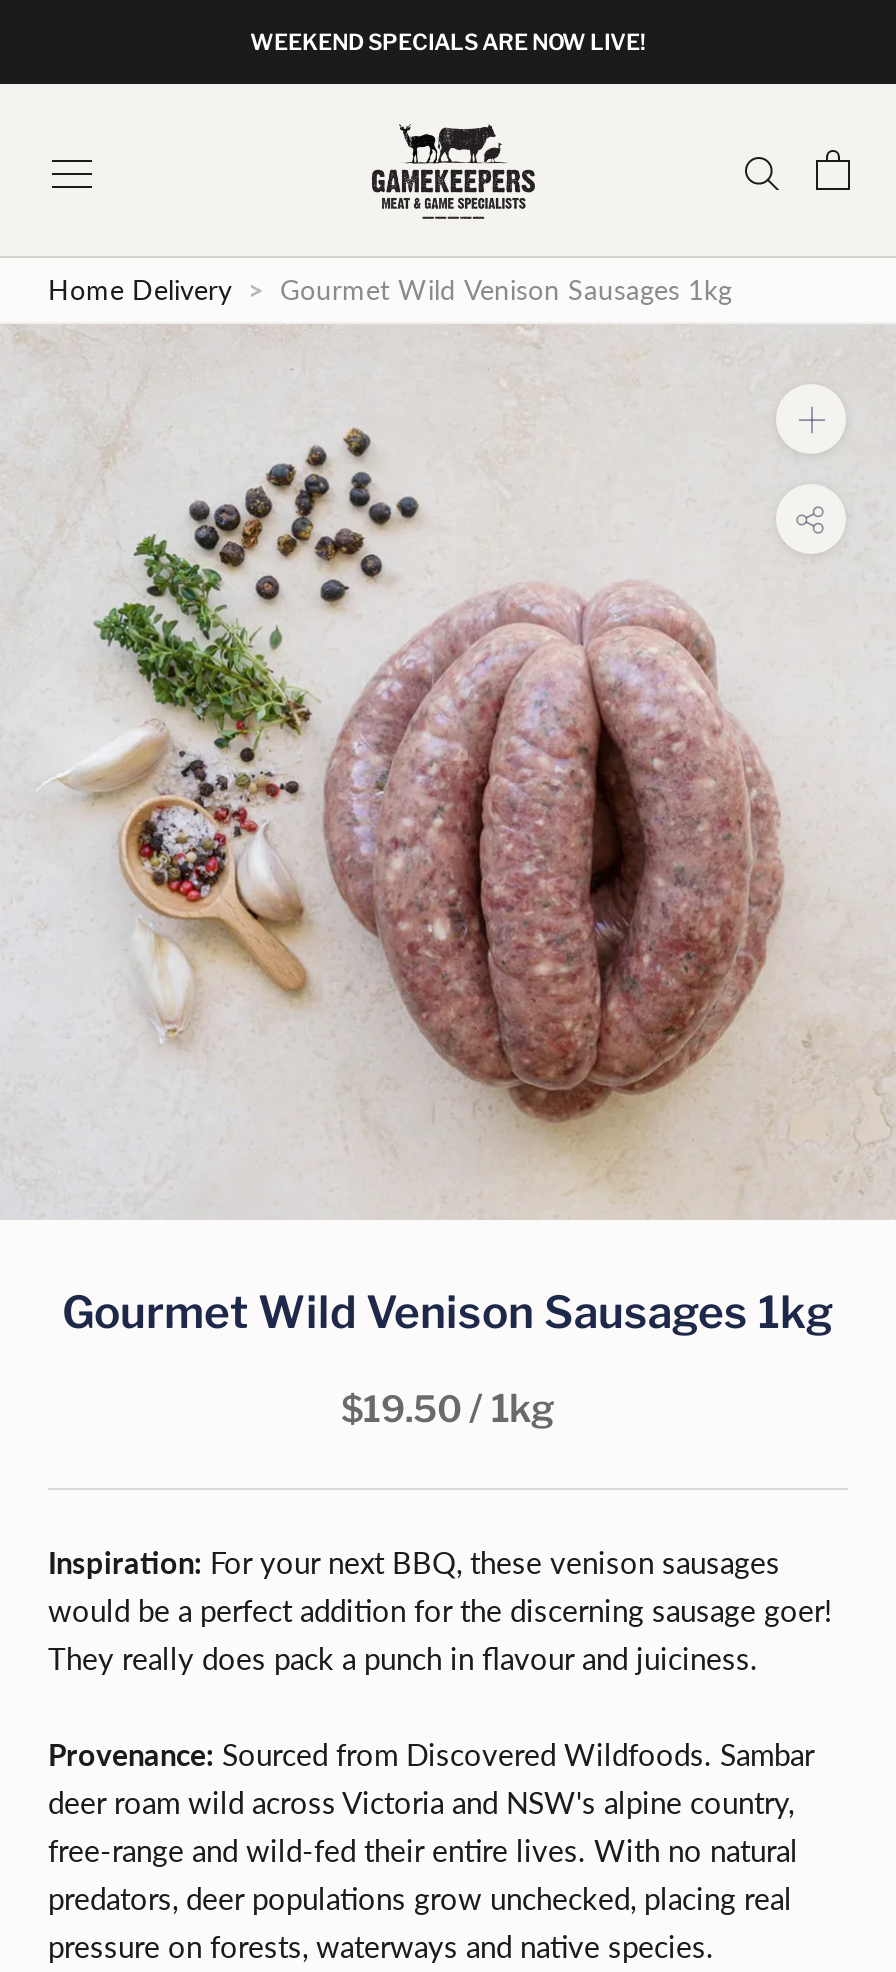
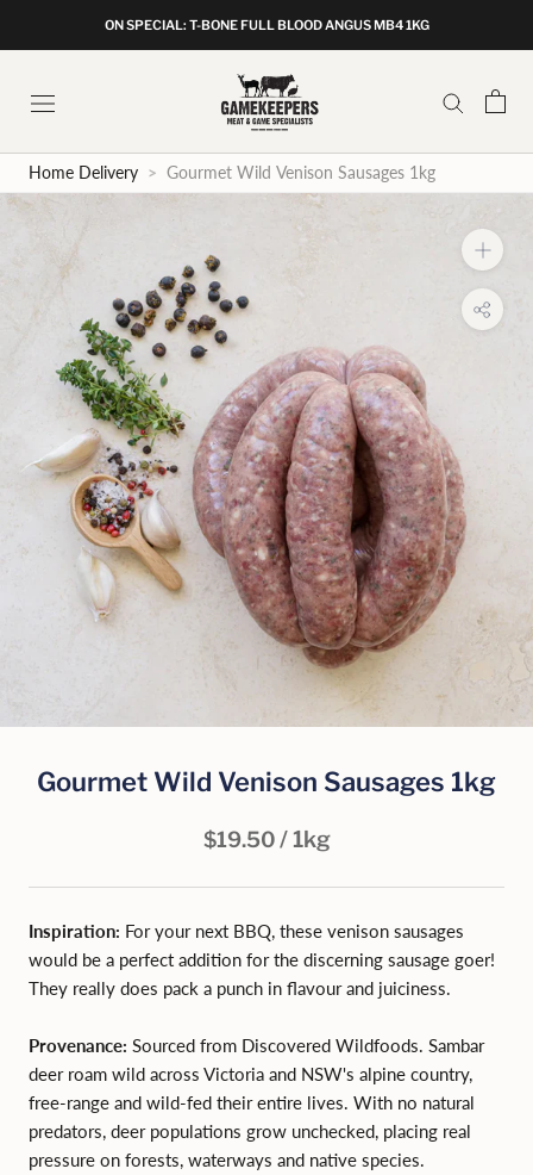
- WEEKEND SPECIALS ARE NOW LIVE!
+ ON SPECIAL: T-BONE FULL BLOOD ANGUS MB4 1KG
